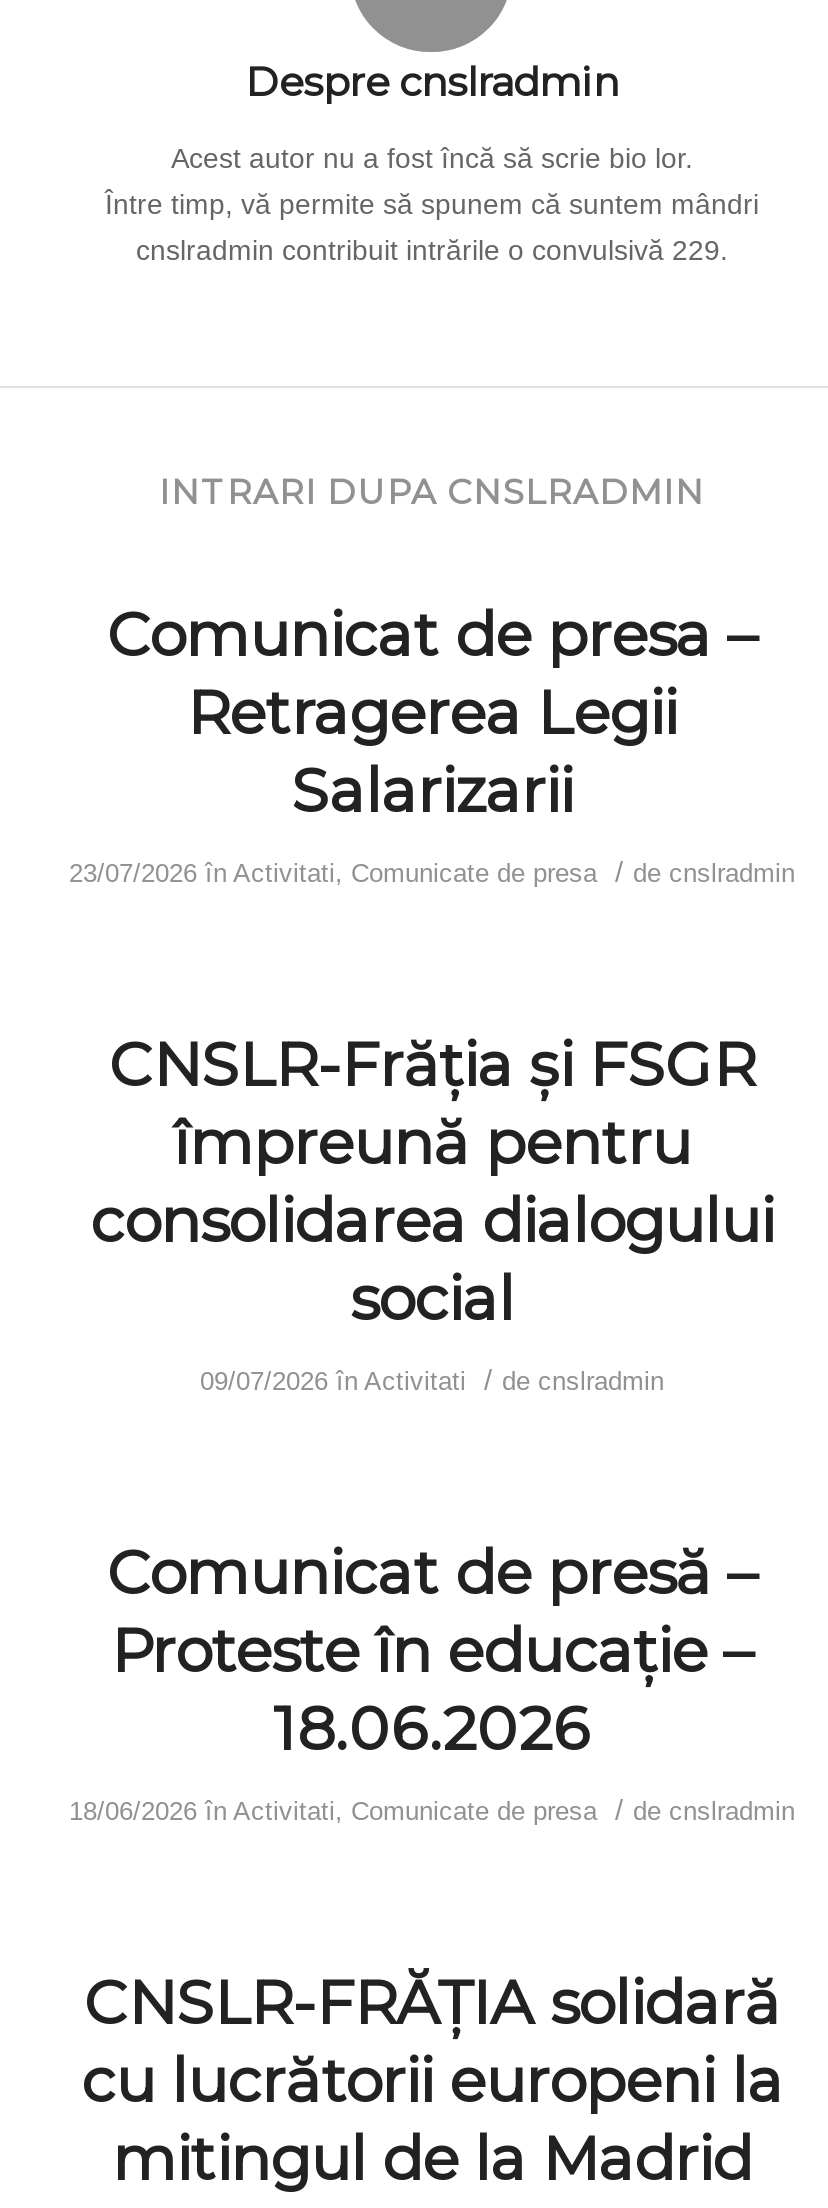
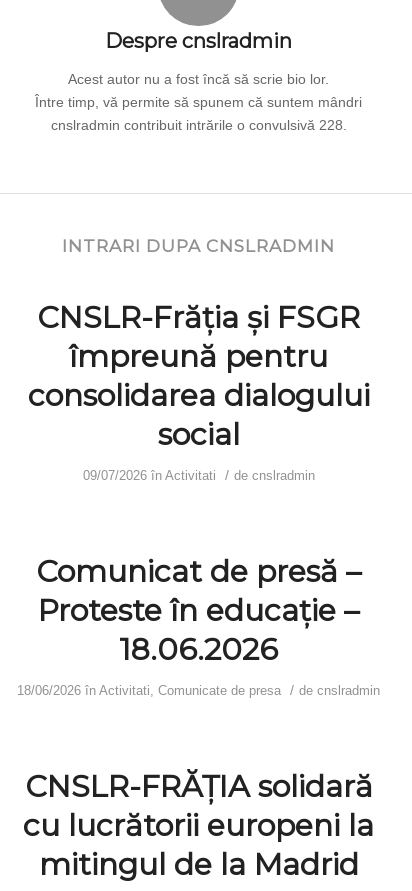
- cnslradmin contribuit intrările o convulsivă 229.
+ cnslradmin contribuit intrările o convulsivă 228.

- Comunicat de presa –
- Retragerea Legii
- Salarizarii
- 23/07/2026 în Activitati, Comunicate de presa / de cnslradmin
